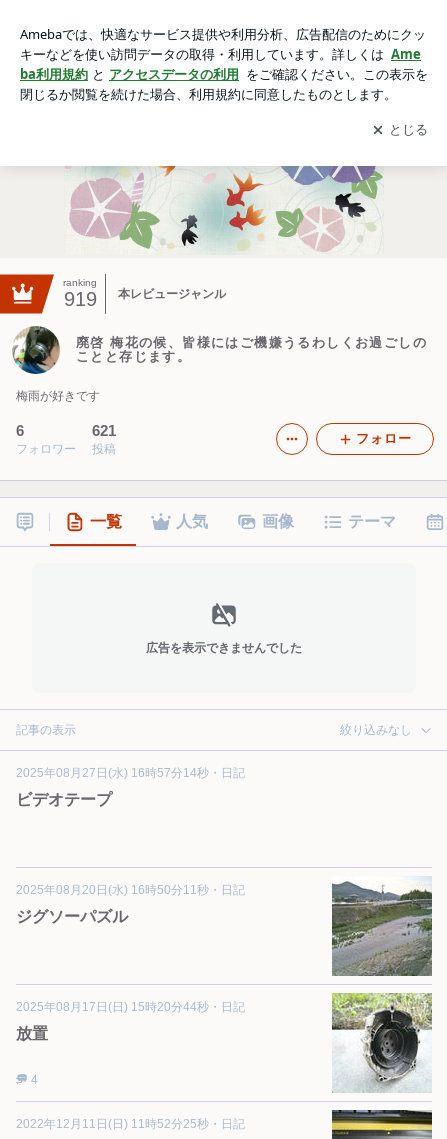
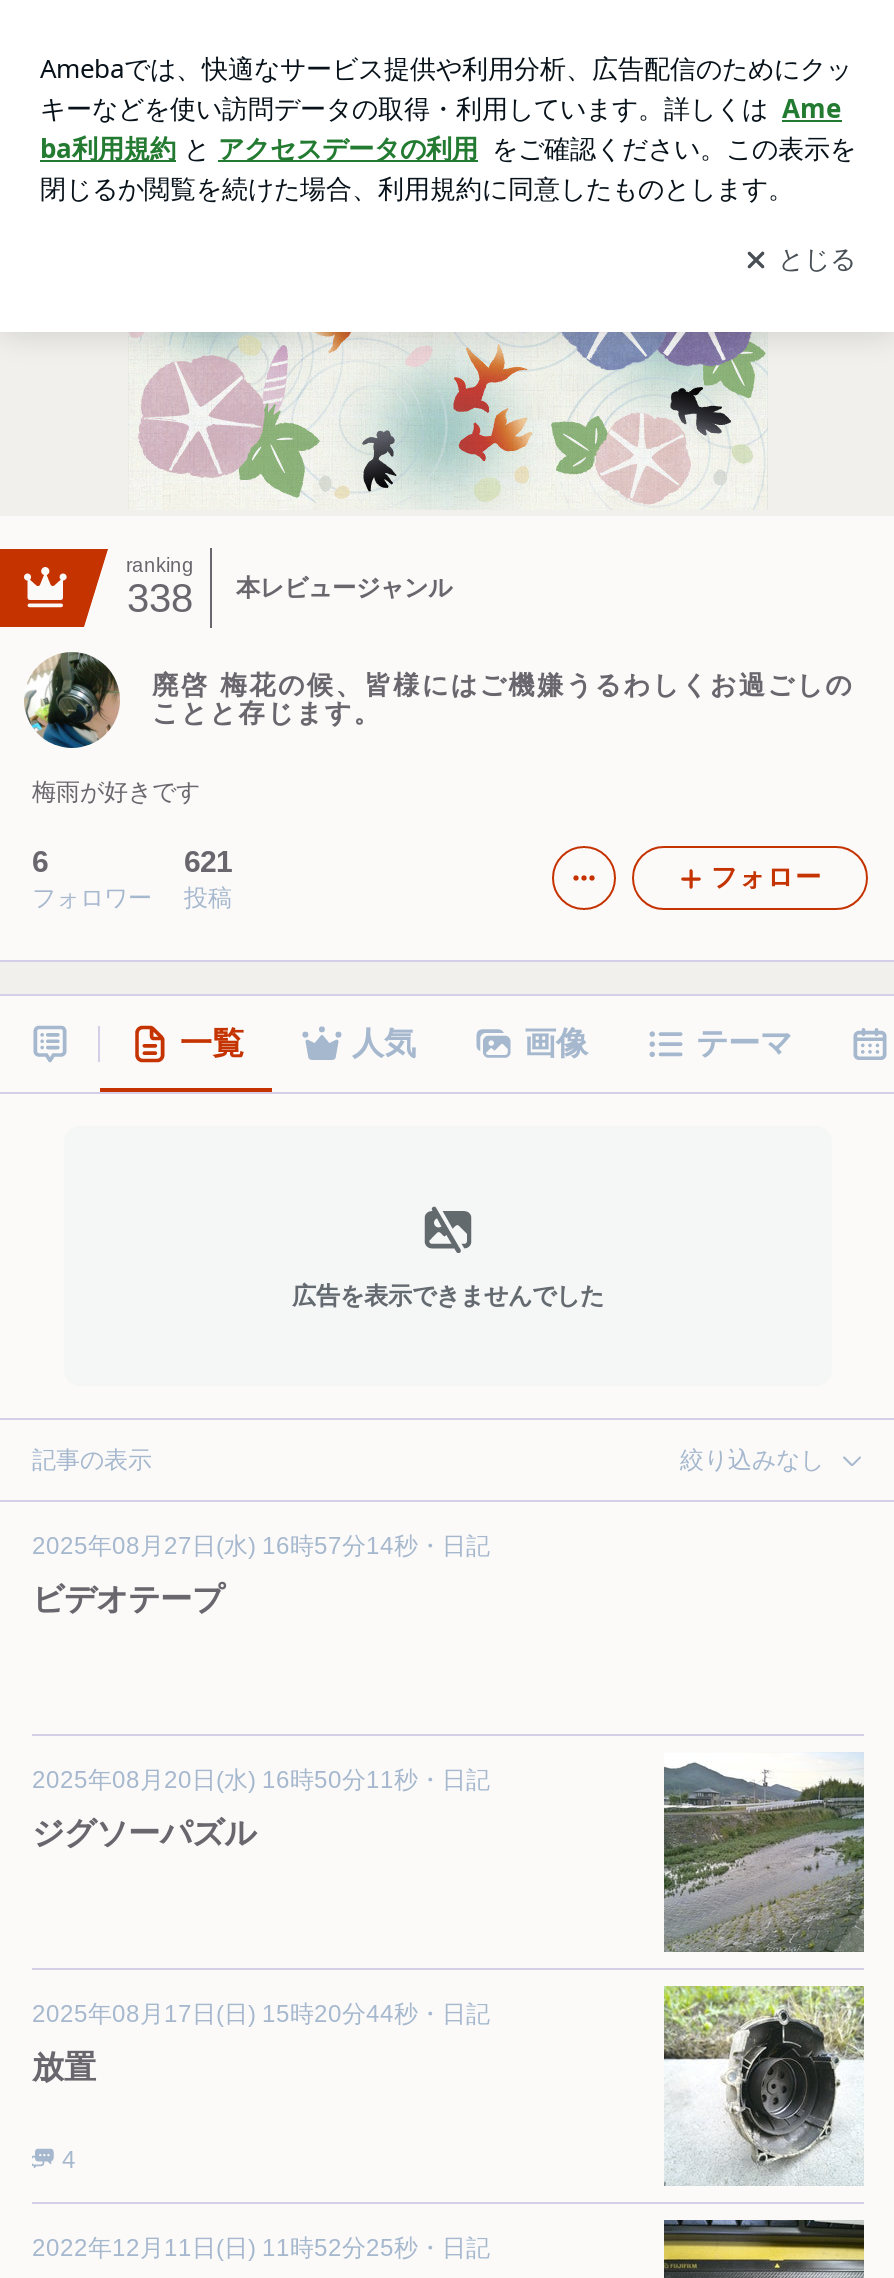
- 919 本レビュージャンル
+ 338 本レビュージャンル
